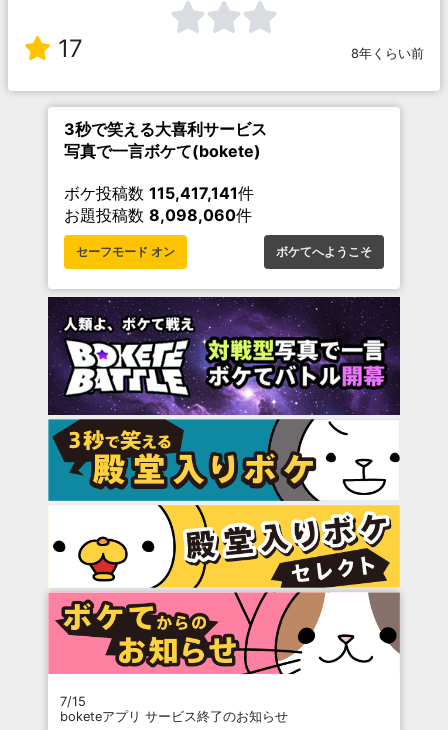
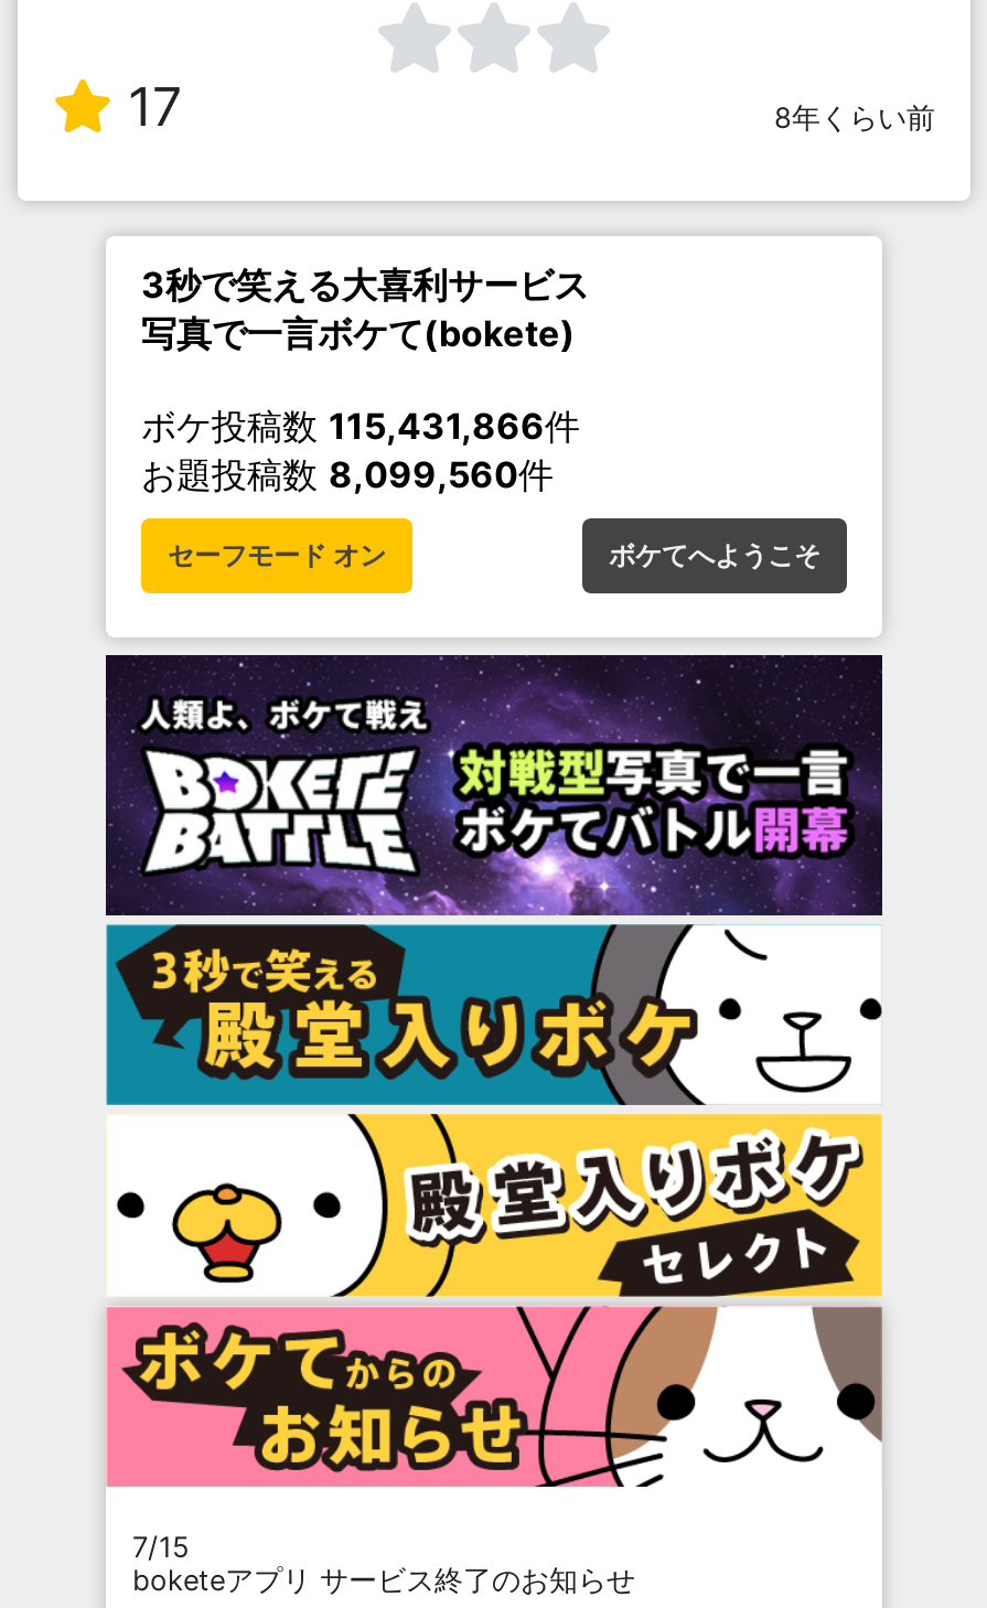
- ボケ投稿数115,417,141件
+ ボケ投稿数115,431,866件

- お題投稿数8,098,060件
+ お題投稿数8,099,560件
